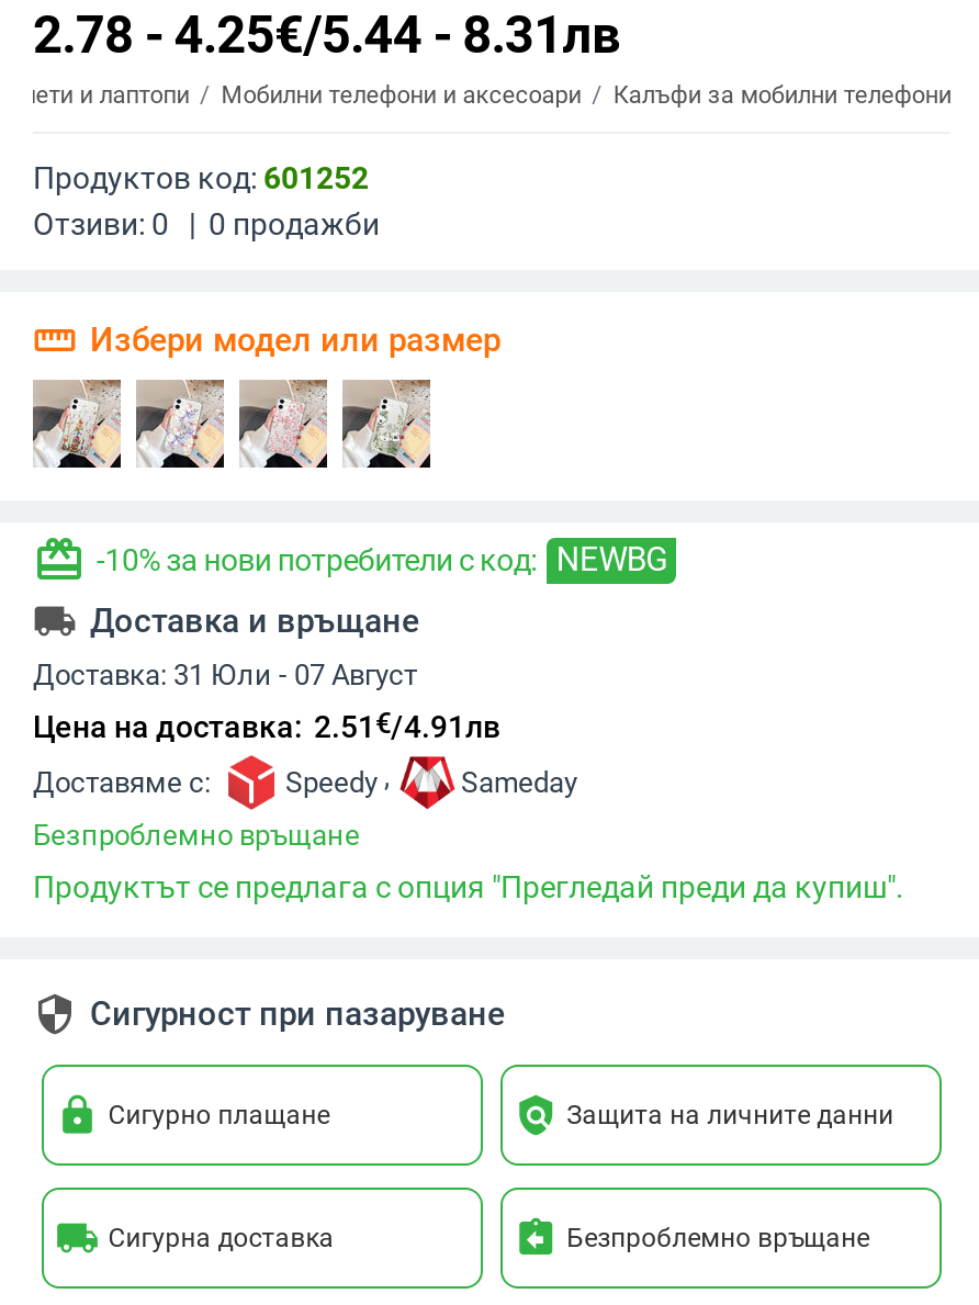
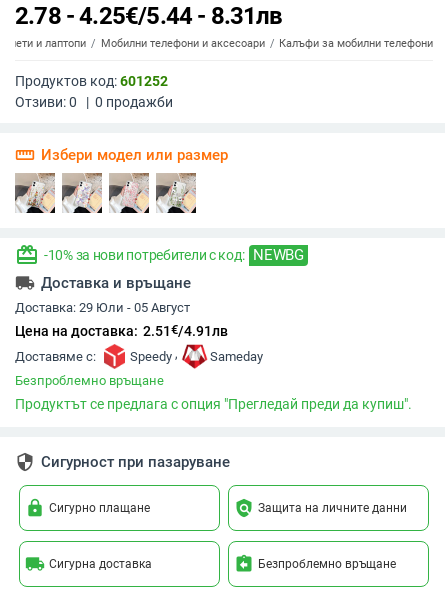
- Доставка: 31 Юли - 07 Август
+ Доставка: 29 Юли - 05 Август
